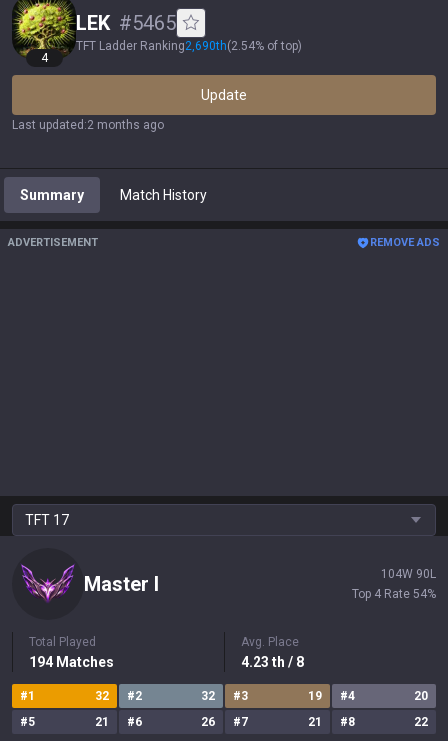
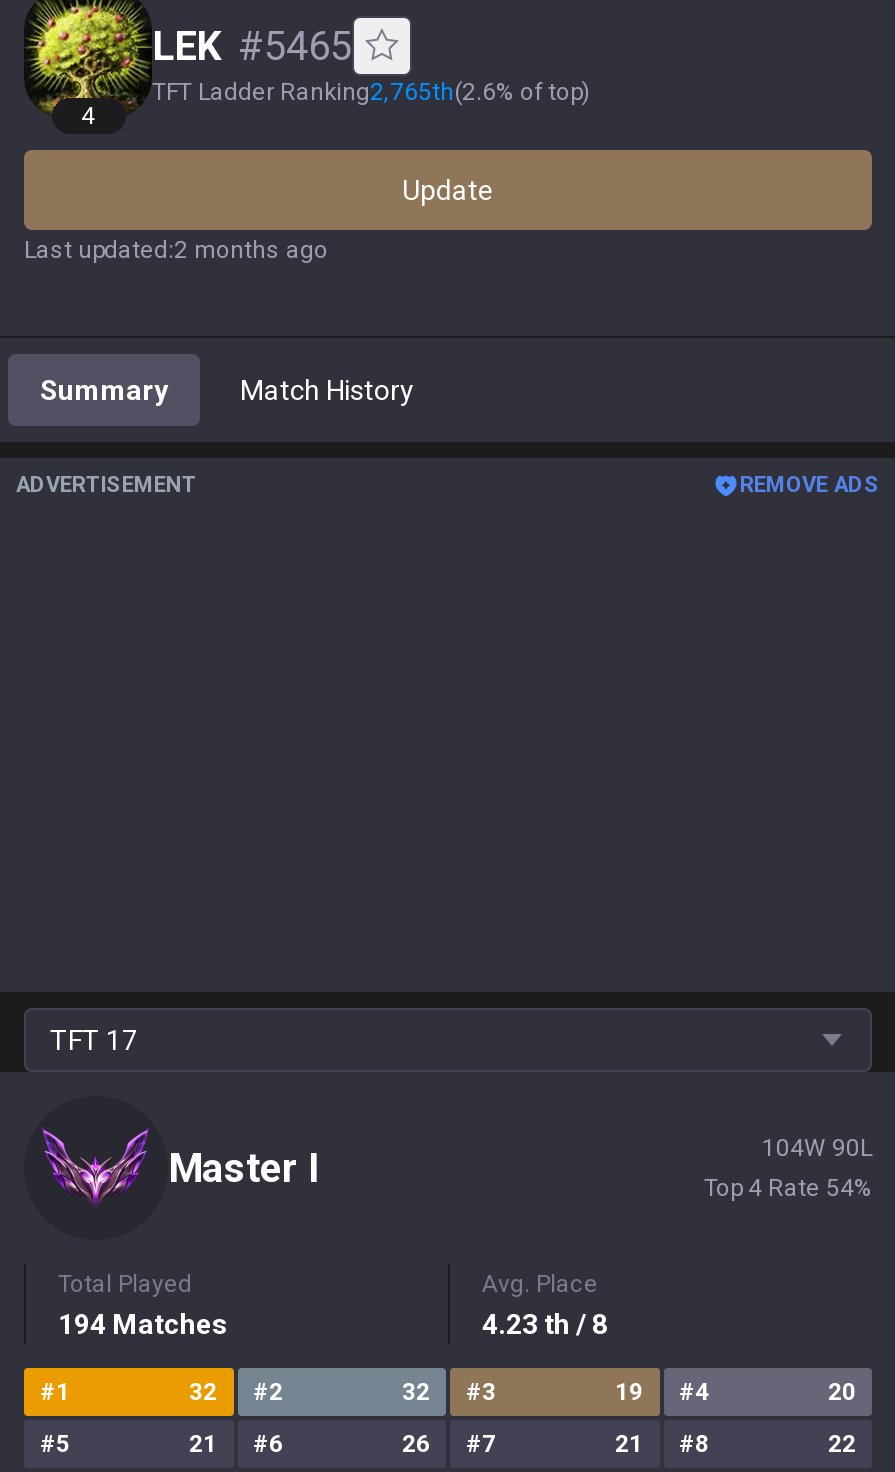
- TFT Ladder Ranking2,690th(2.54% of top)
+ TFT Ladder Ranking2,765th(2.6% of top)
